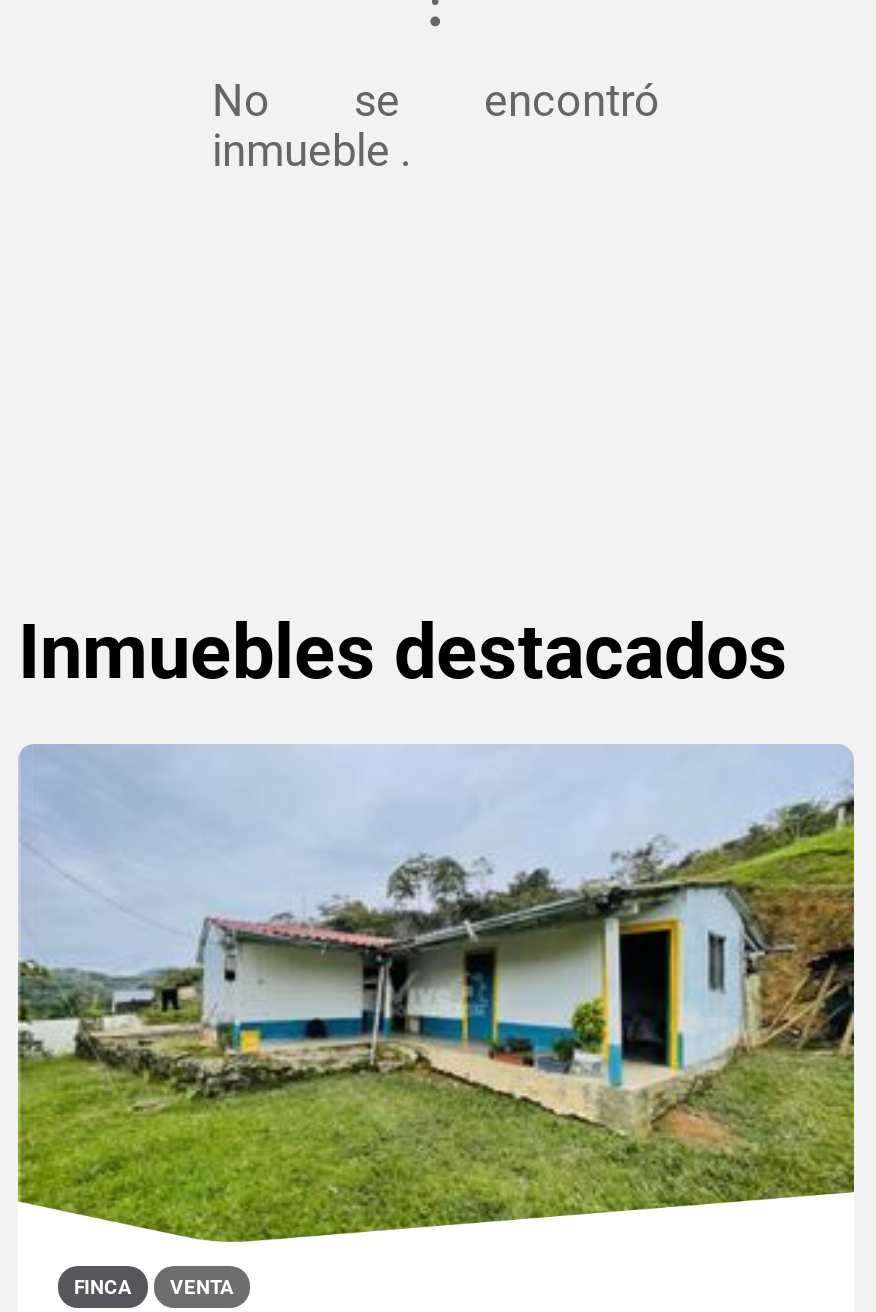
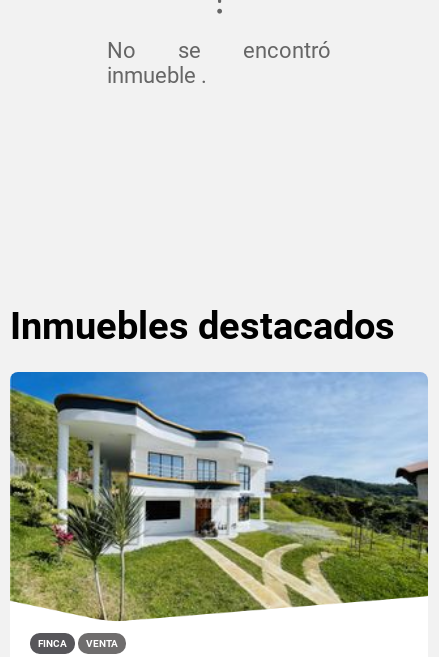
- [image]
+ [image]
